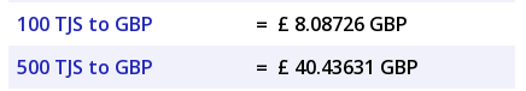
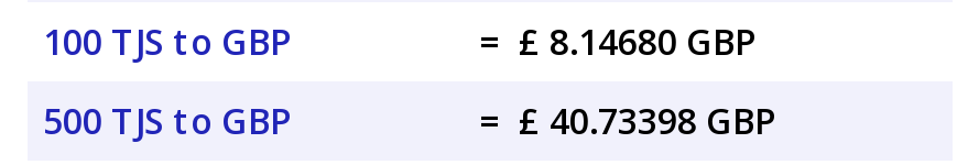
- = £ 8.08726 GBP
+ = £ 8.14680 GBP

- = £ 40.43631 GBP
+ = £ 40.73398 GBP
